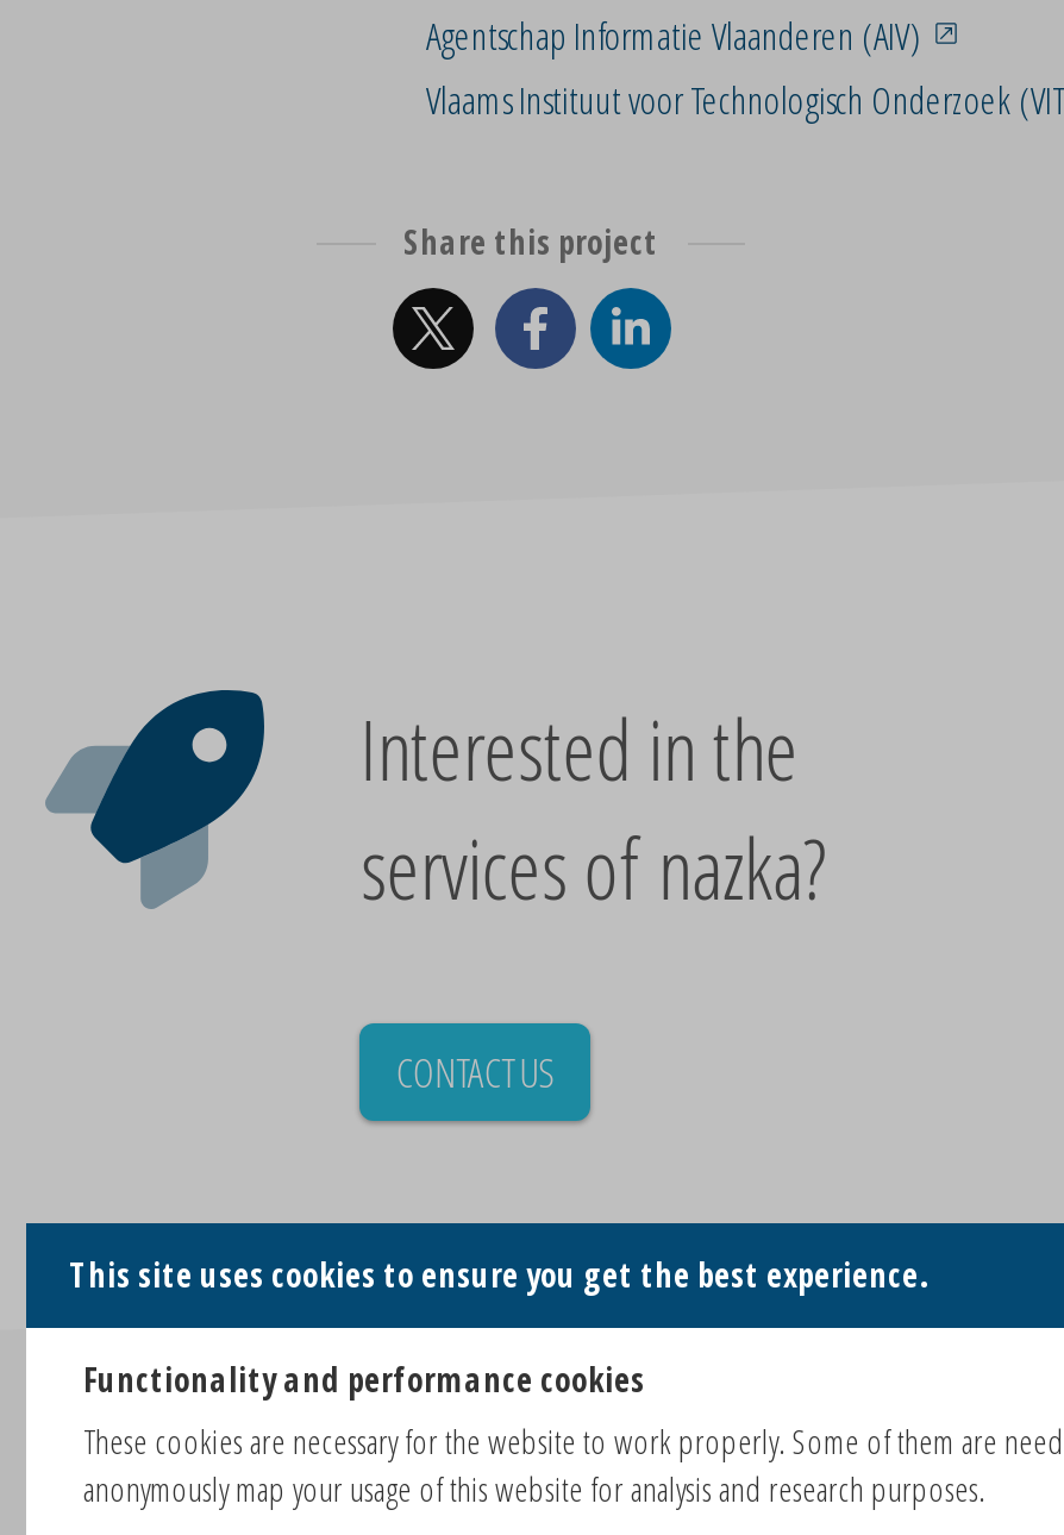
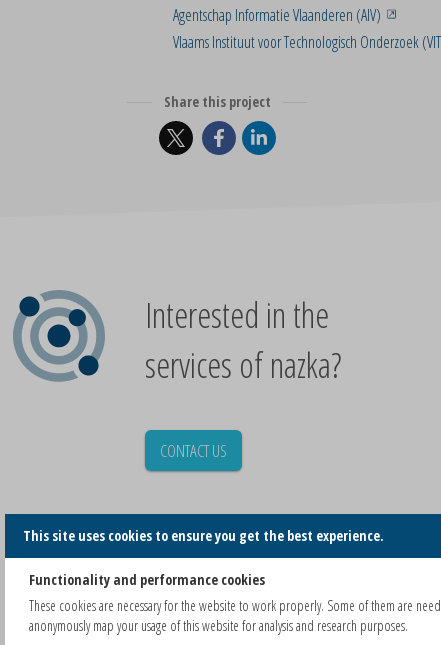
- [image]
+ [image]
